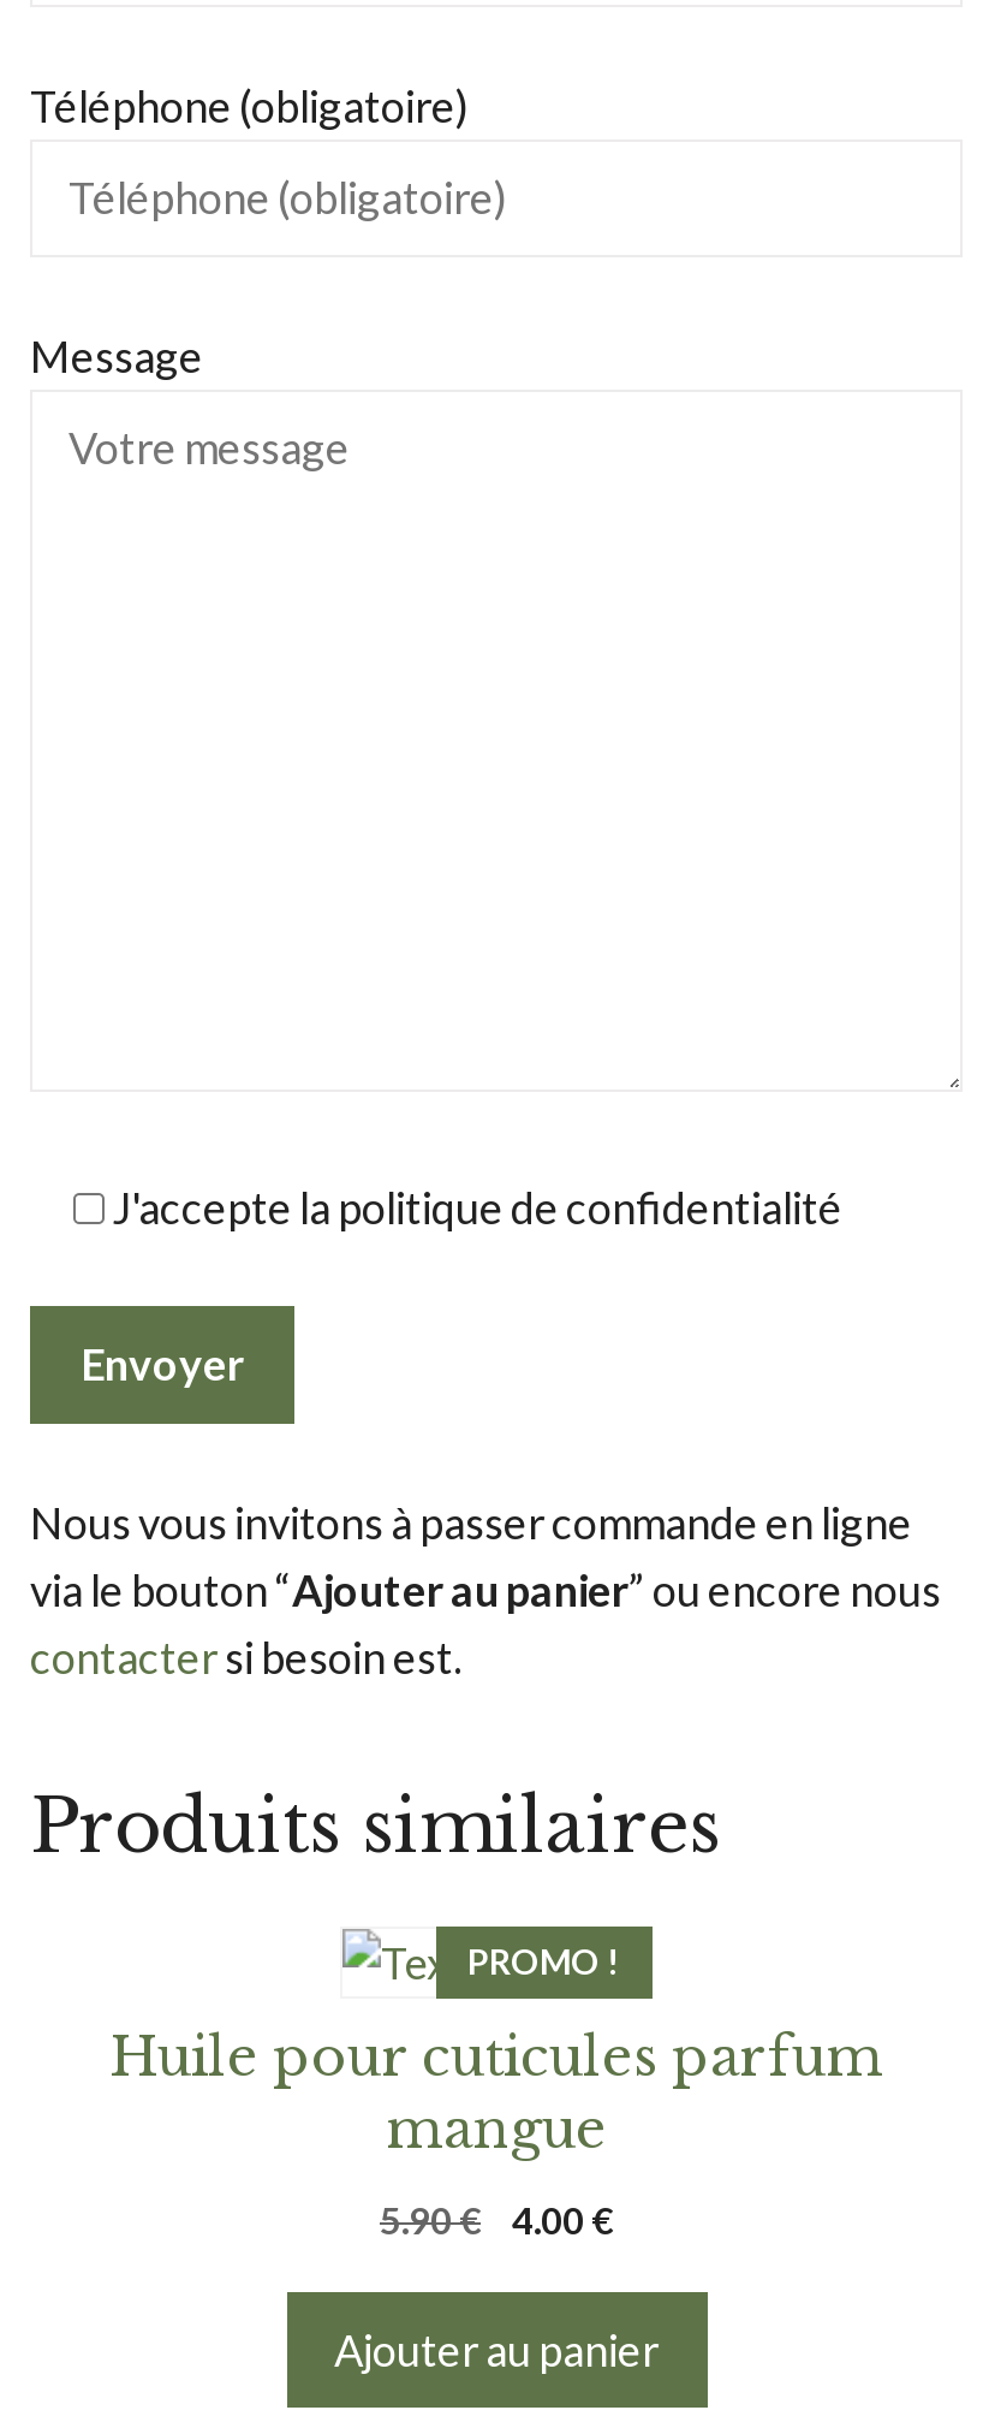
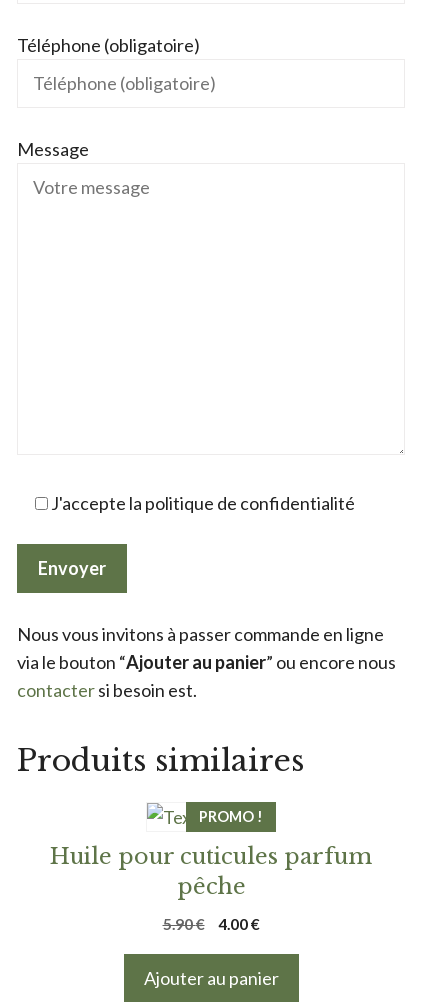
- mangue
+ pêche
